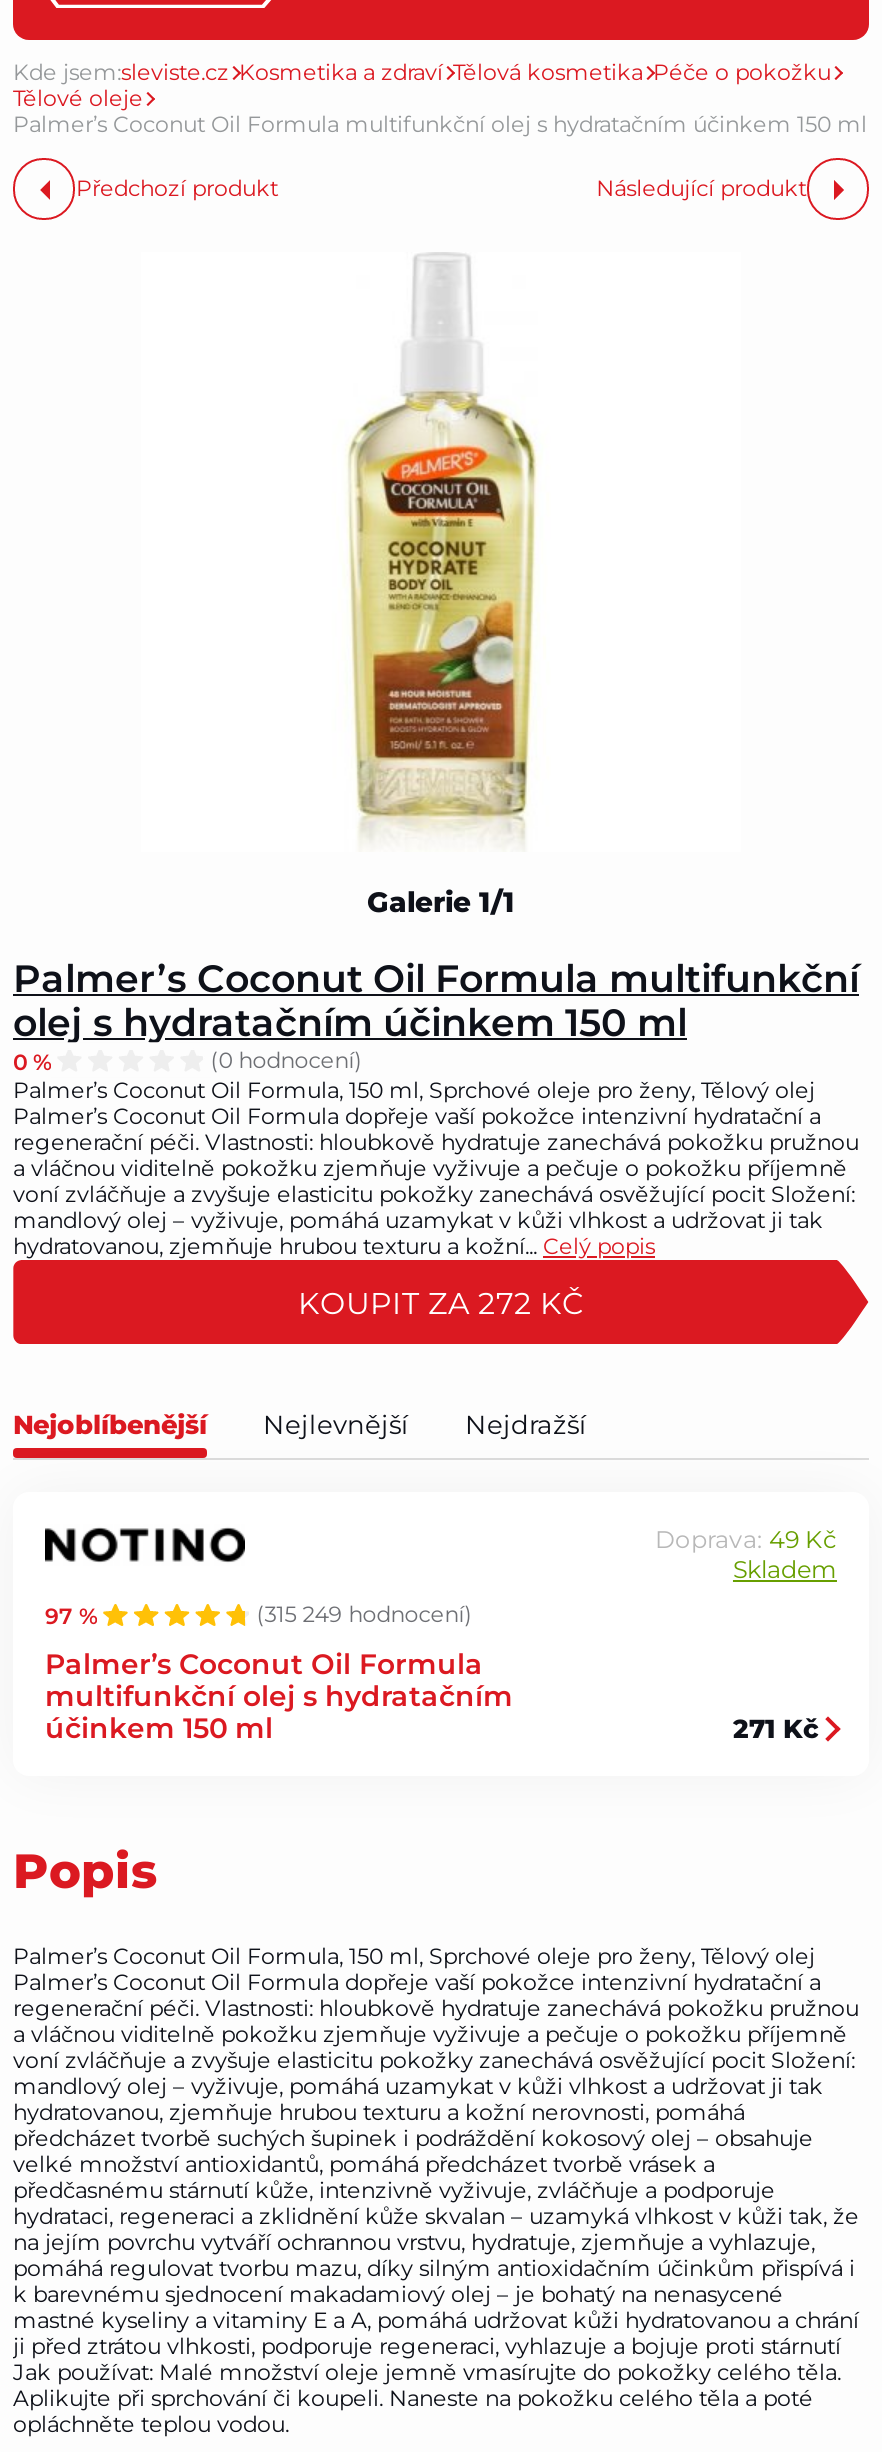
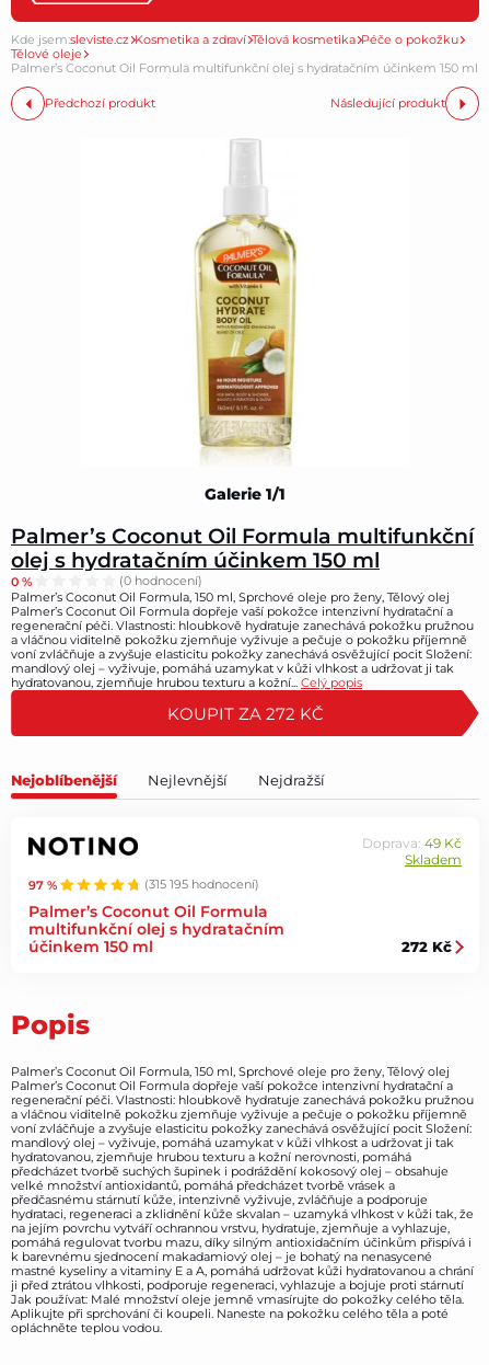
- (315 249 hodnocení)
+ (315 195 hodnocení)

- 271 Kč
+ 272 Kč
